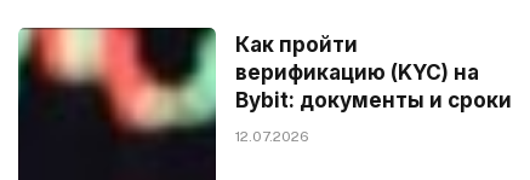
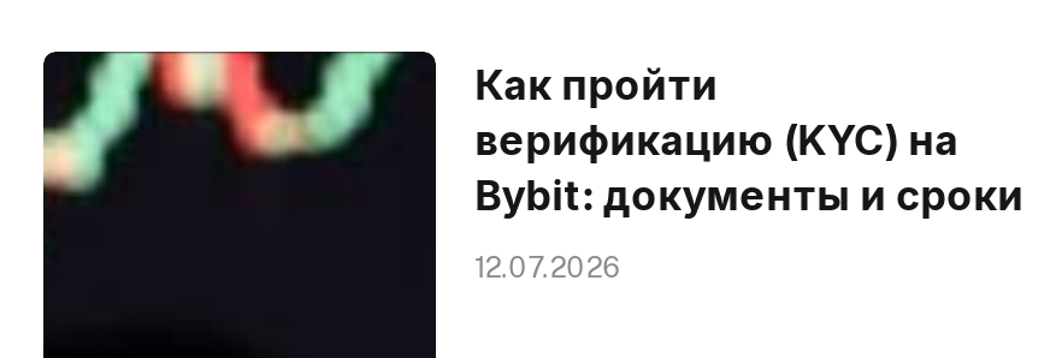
- [image]
+ [image]
